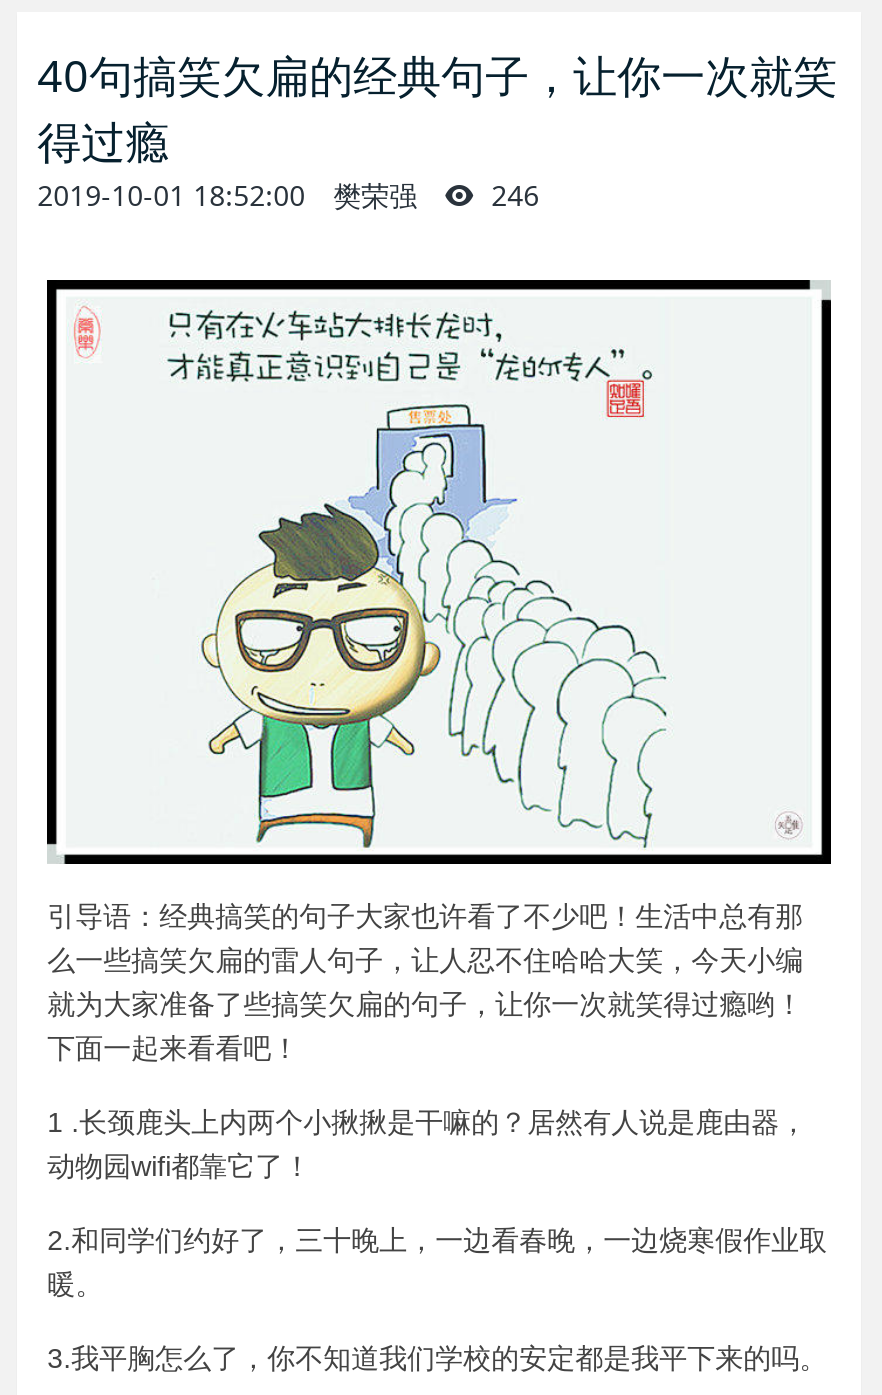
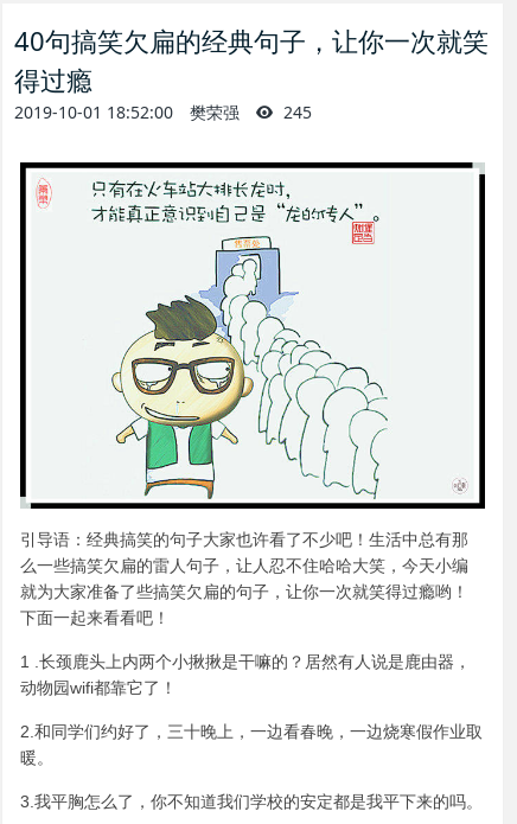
- 2019-10-01 18:52:00 樊荣强 246
+ 2019-10-01 18:52:00 樊荣强 245
